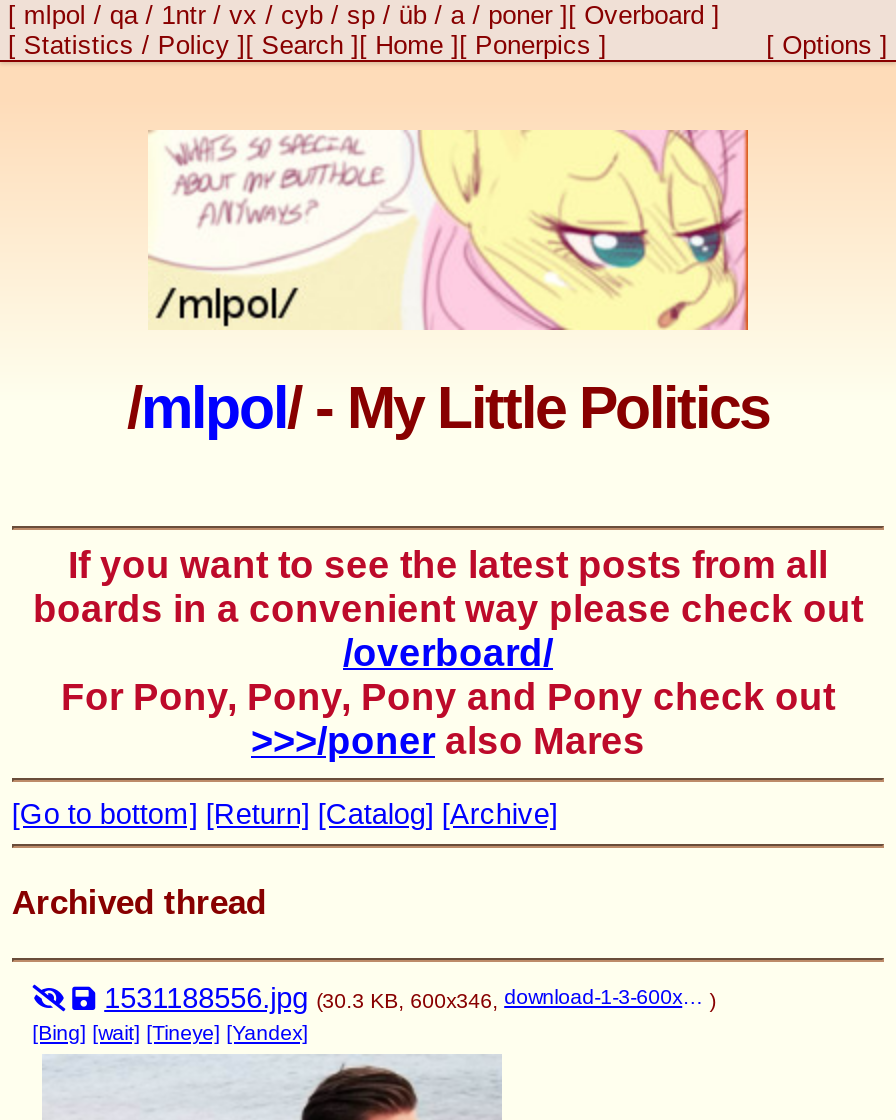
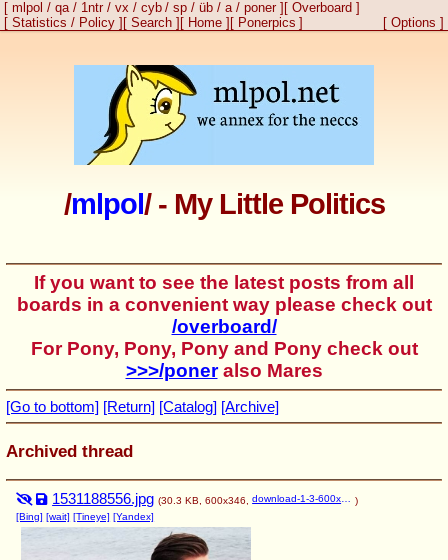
- [image]
+ [image]
